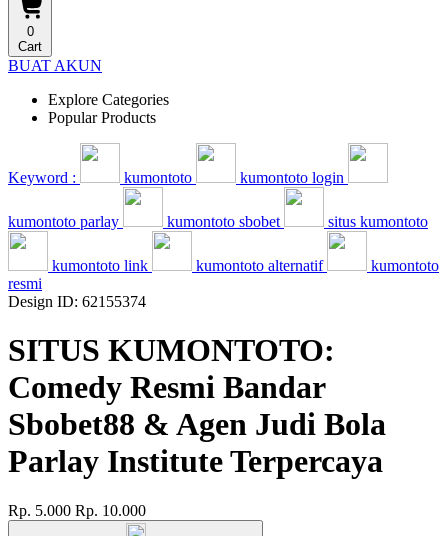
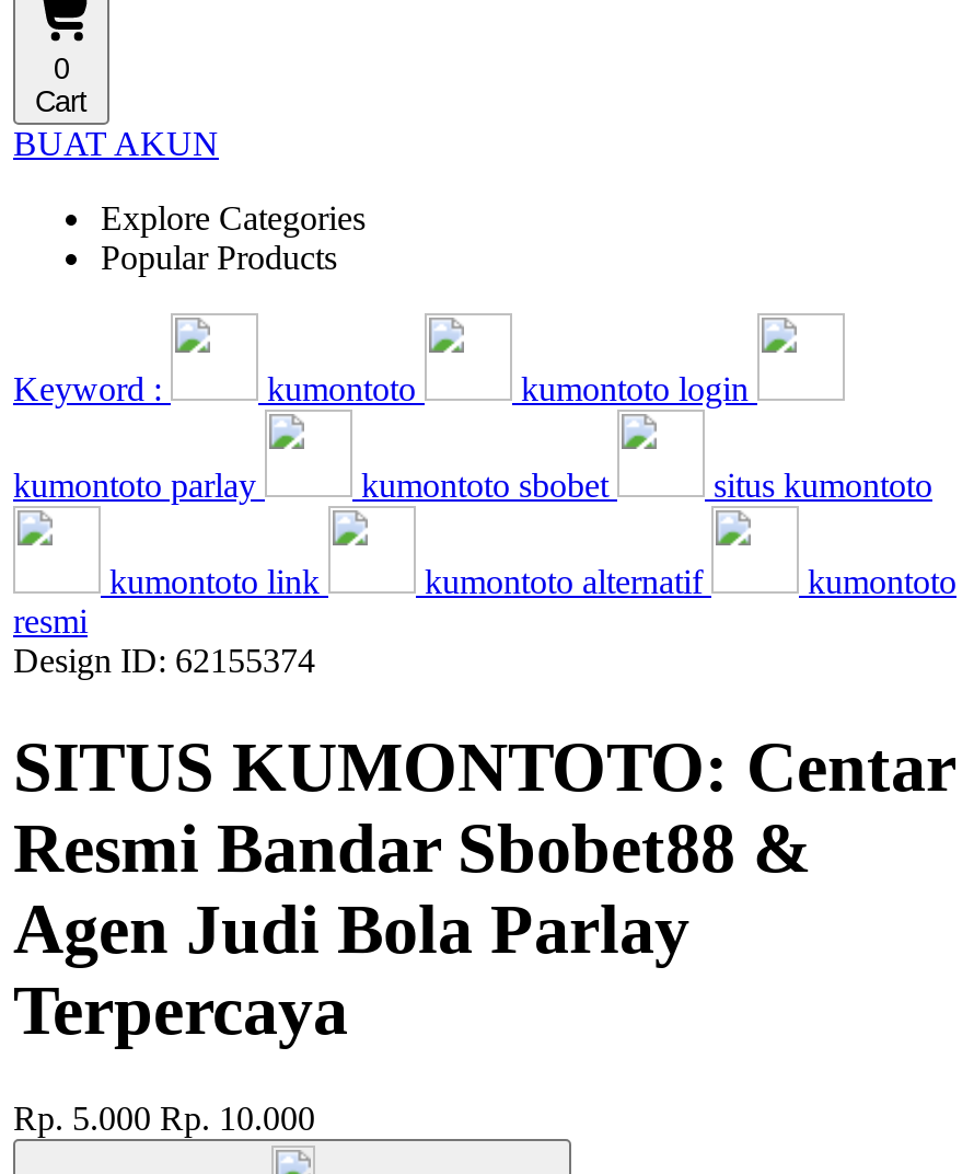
- SITUS KUMONTOTO:
- Comedy Resmi Bandar
- Sbobet88 & Agen Judi Bola
- Parlay Institute Terpercaya
+ SITUS KUMONTOTO: Centar
+ Resmi Bandar Sbobet88 &
+ Agen Judi Bola Parlay
+ Terpercaya
